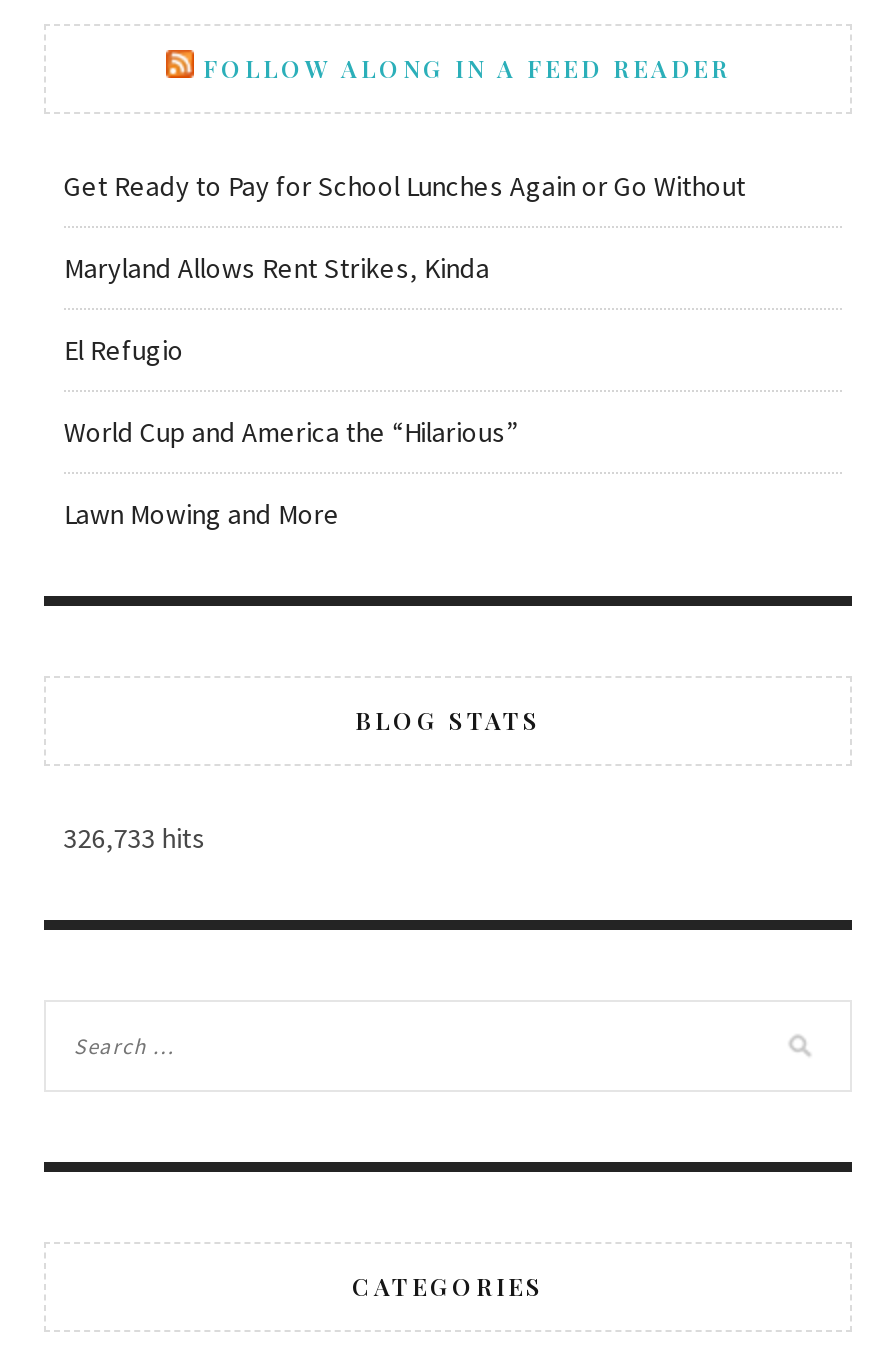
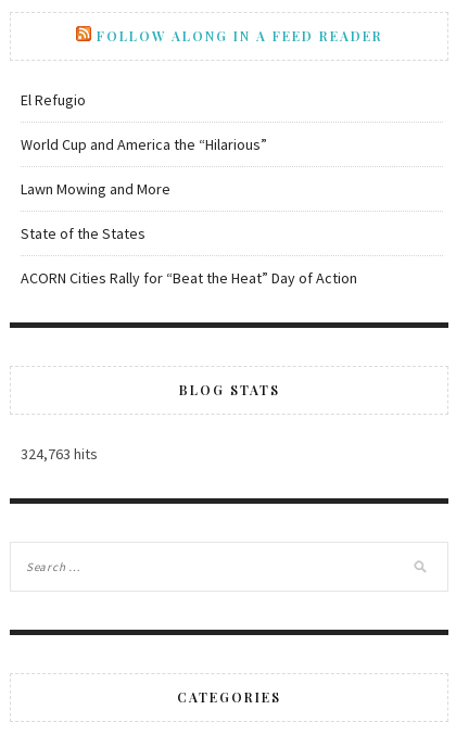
- Get Ready to Pay for School Lunches Again or Go Without
- Maryland Allows Rent Strikes, Kinda

moved up: El Refugio | World Cup and America the “Hilarious” | Lawn Mowing and More

+ State of the States
+ ACORN Cities Rally for “Beat the Heat” Day of Action

- 326,733 hits
+ 324,763 hits
